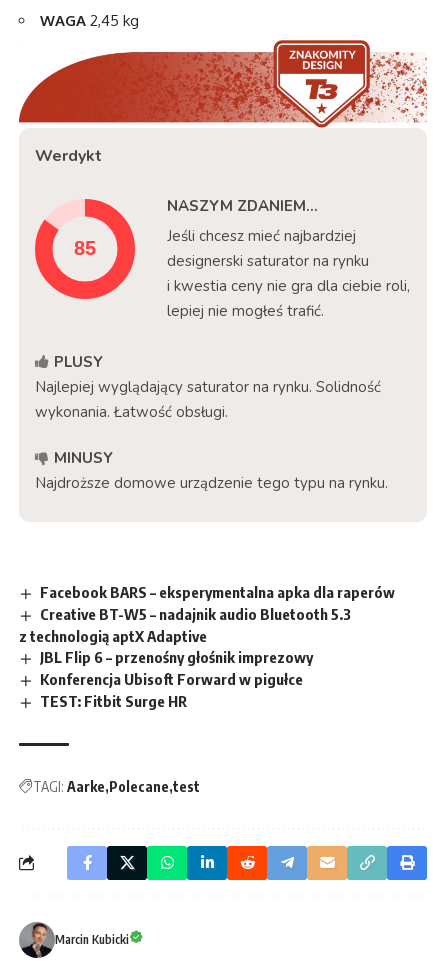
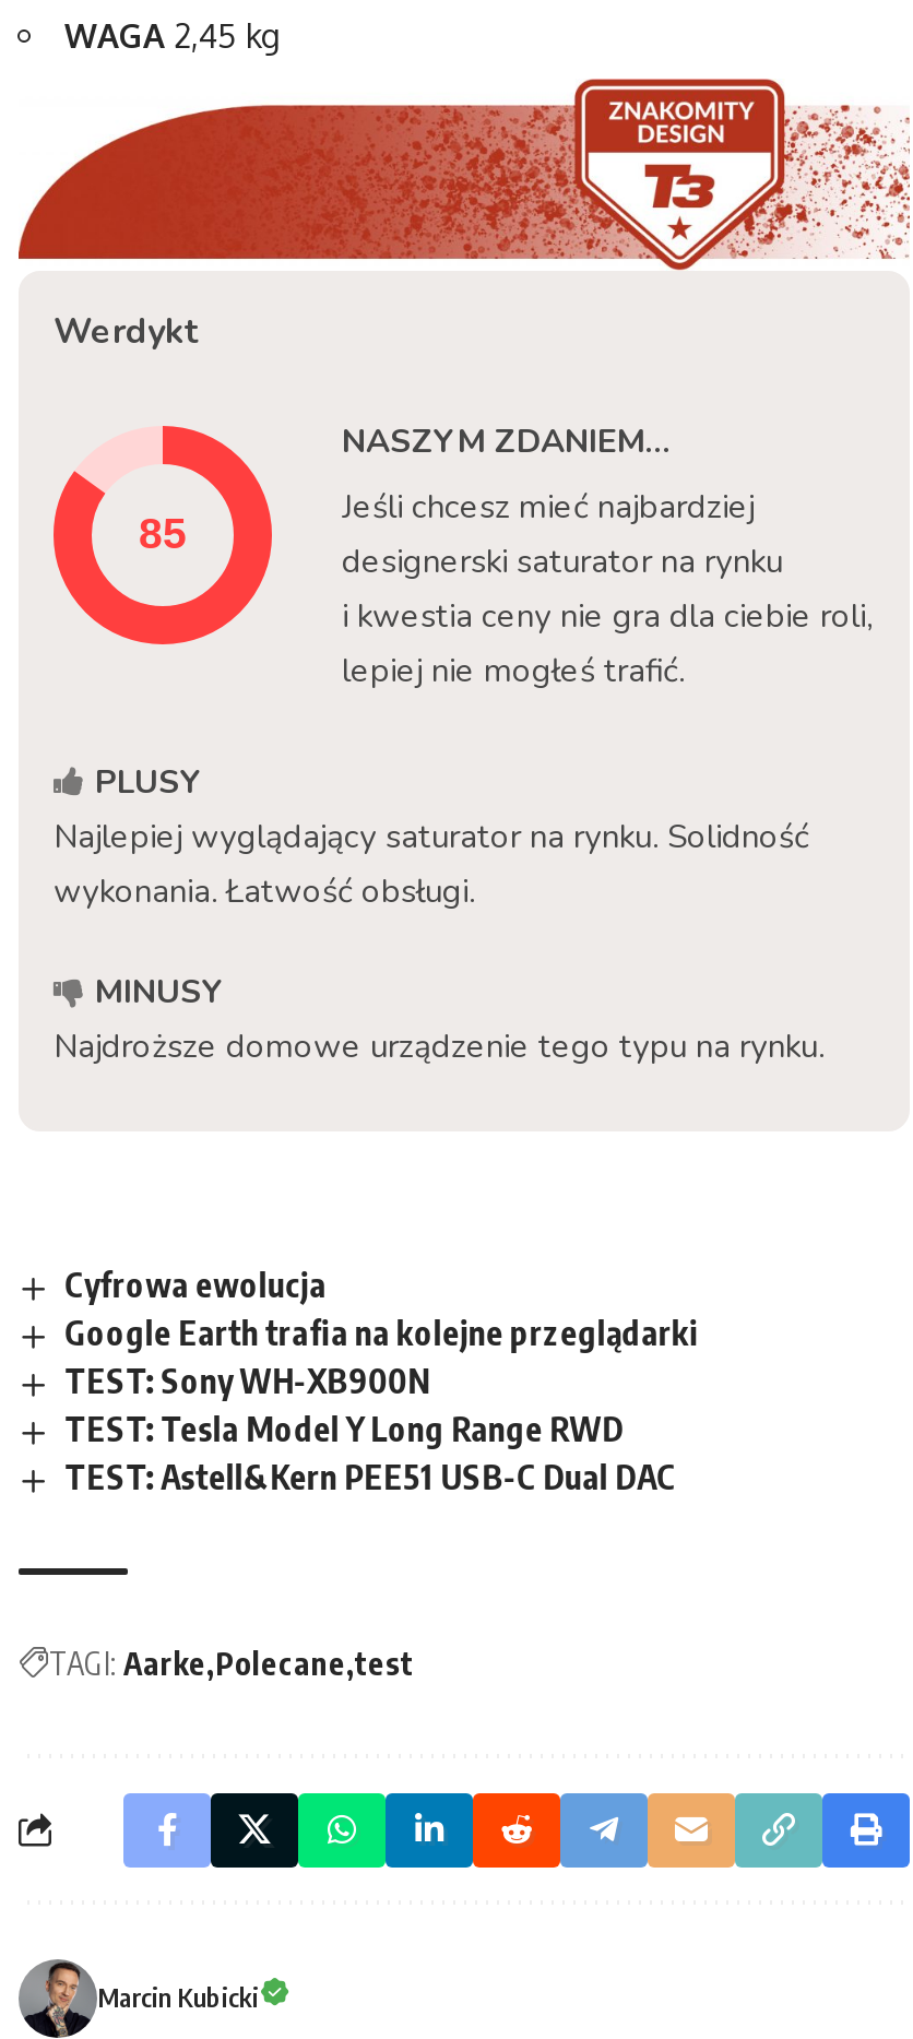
- Facebook BARS – eksperymentalna apka dla raperów
- Creative BT-W5 – nadajnik audio Bluetooth 5.3
- z technologią aptX Adaptive
- JBL Flip 6 – przenośny głośnik imprezowy
- Konferencja Ubisoft Forward w pigułce
- TEST: Fitbit Surge HR
+ Cyfrowa ewolucja
+ Google Earth trafia na kolejne przeglądarki
+ TEST: Sony WH-XB900N
+ TEST: Tesla Model Y Long Range RWD
+ TEST: Astell&Kern PEE51 USB-C Dual DAC
